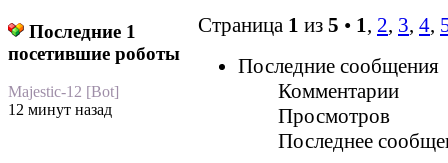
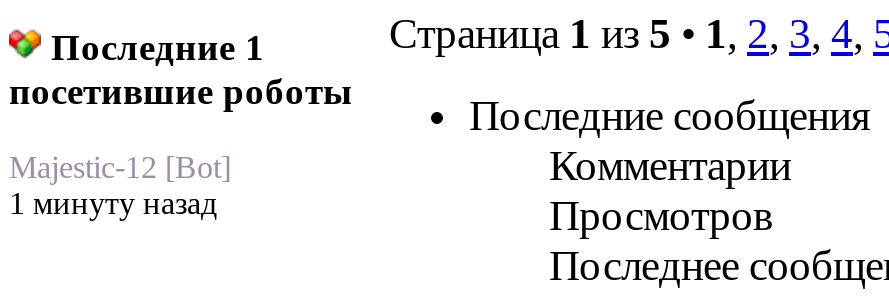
- 12 минут назад
+ 1 минуту назад
